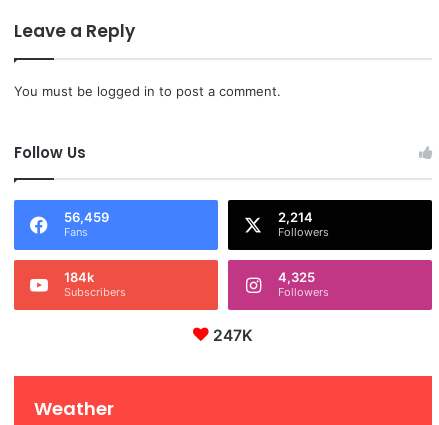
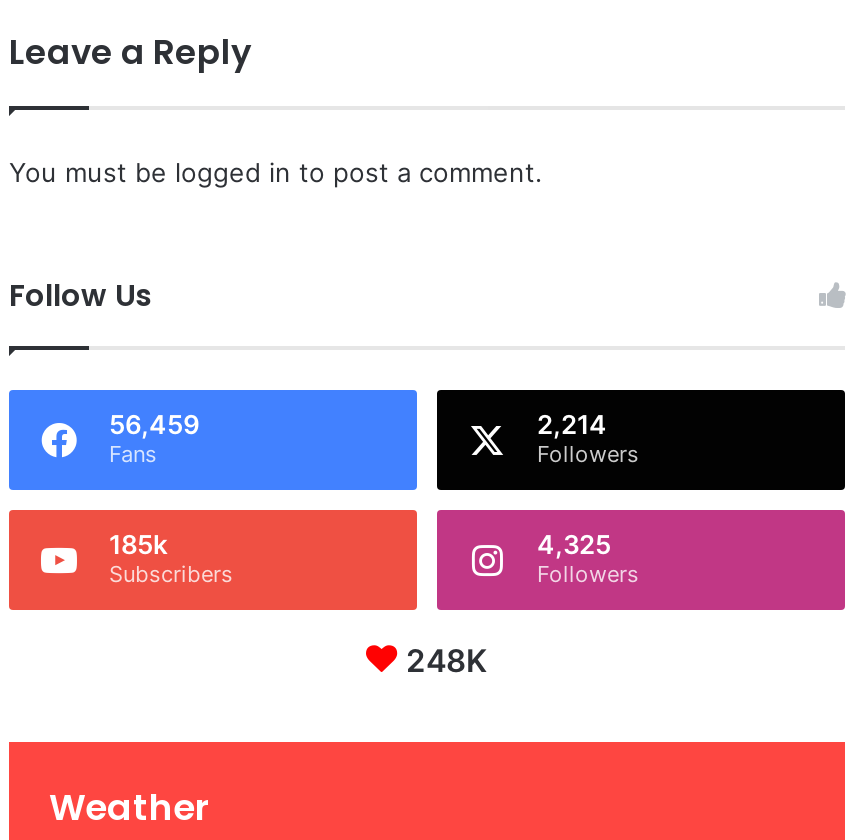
- 184k
+ 185k

- 247K
+ 248K
